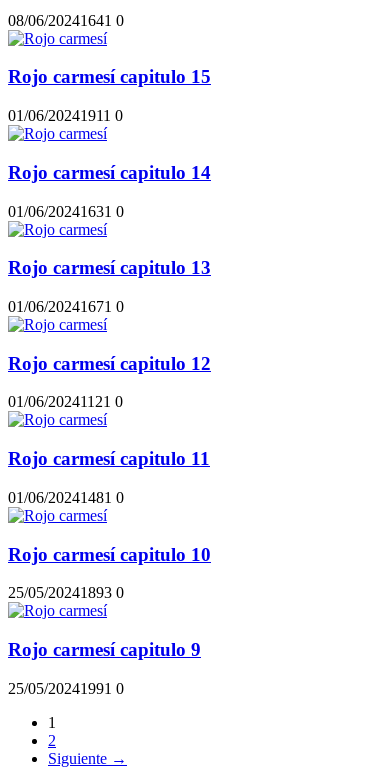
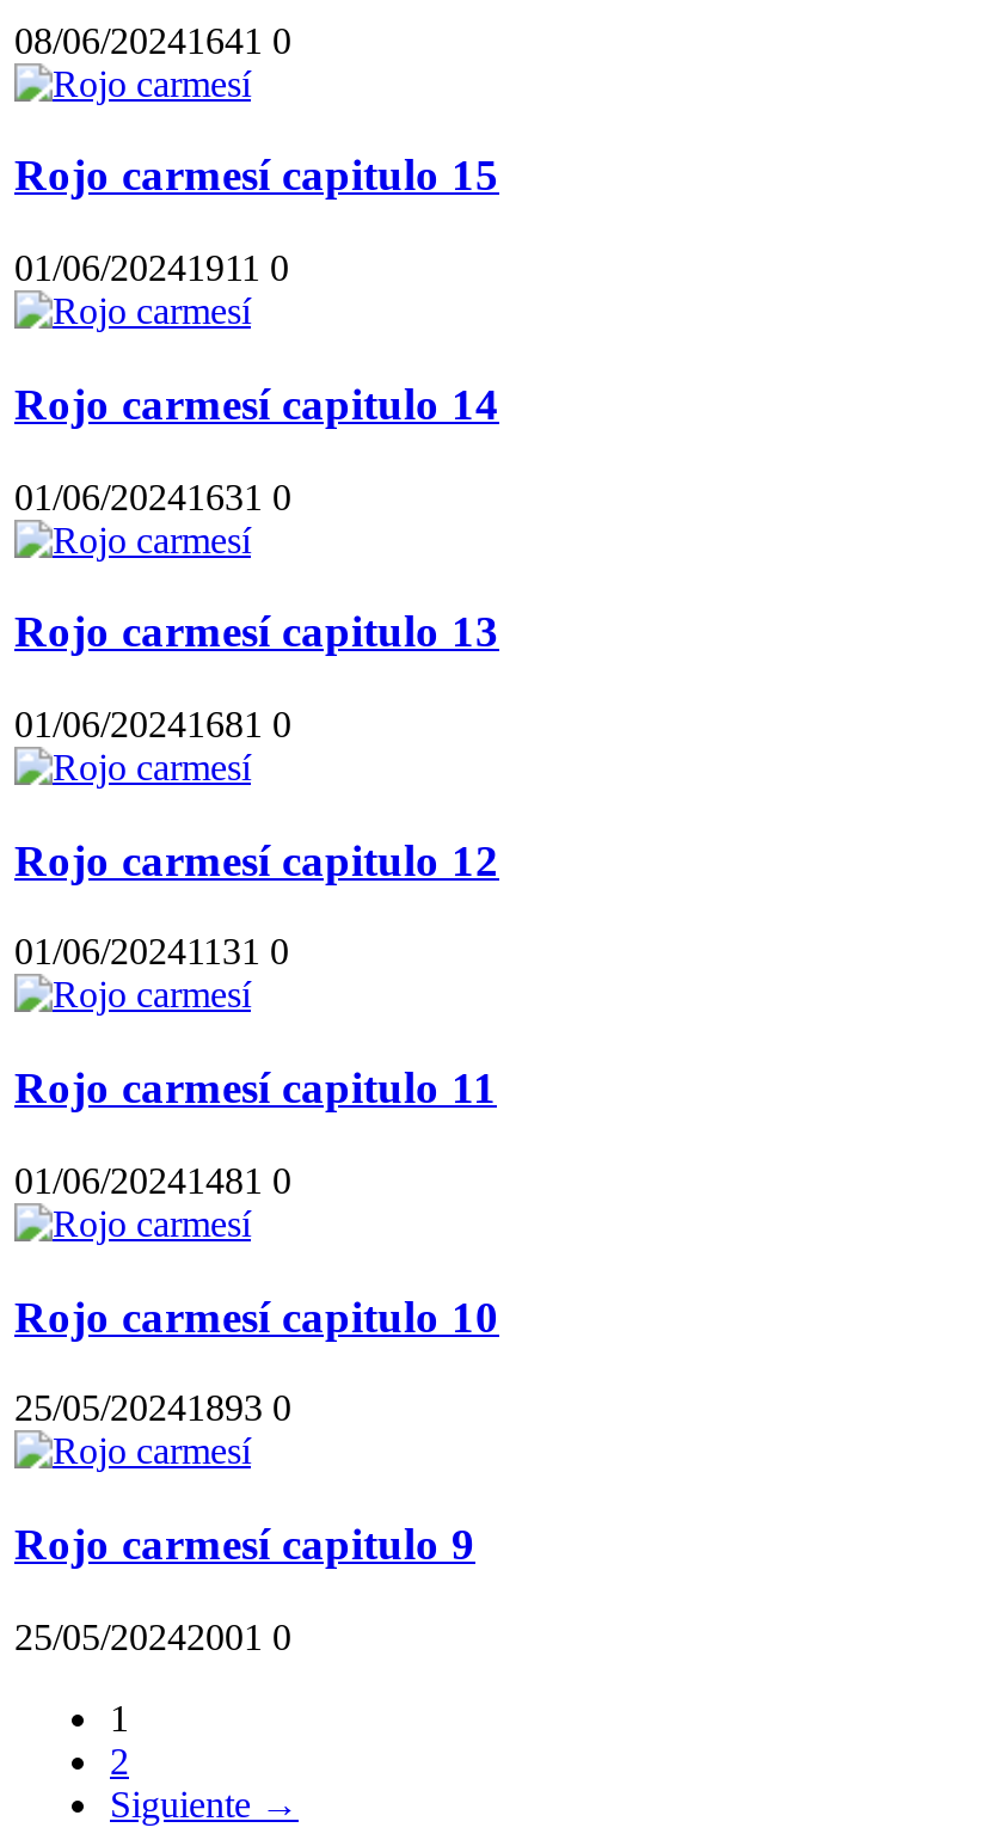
- 01/06/20241671 0
+ 01/06/20241681 0

- 01/06/20241121 0
+ 01/06/20241131 0

- 25/05/20241991 0
+ 25/05/20242001 0
